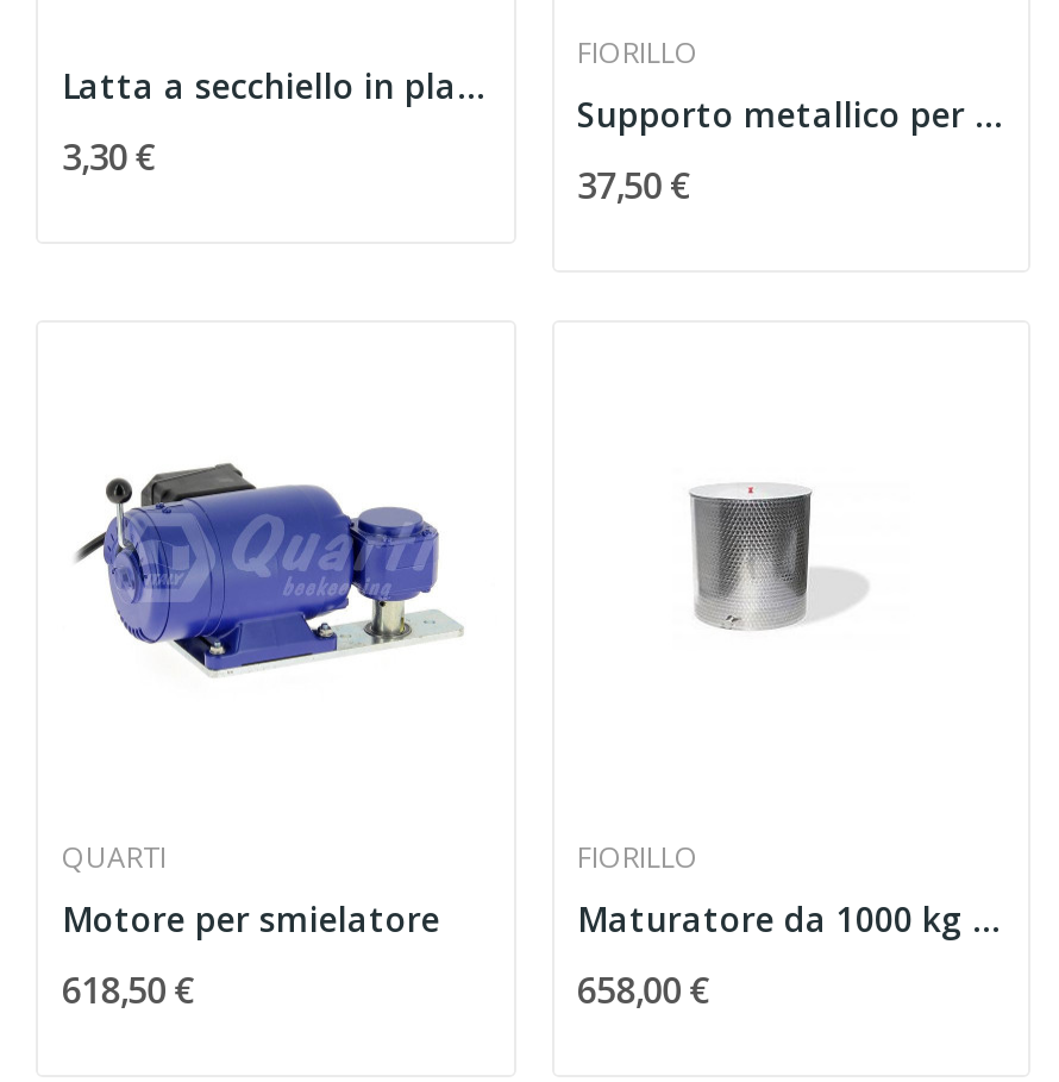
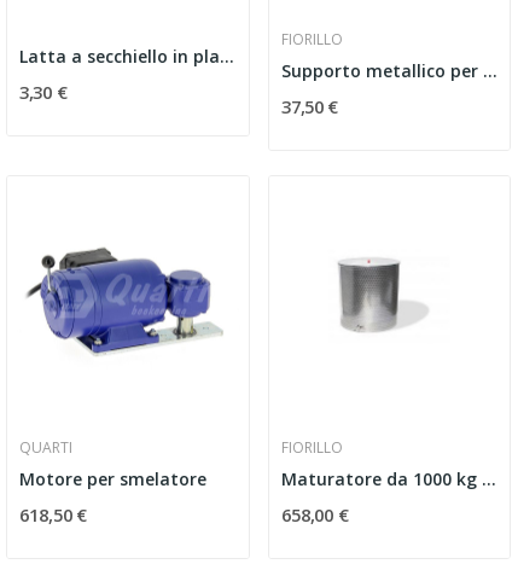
- Motore per smielatore
+ Motore per smelatore
